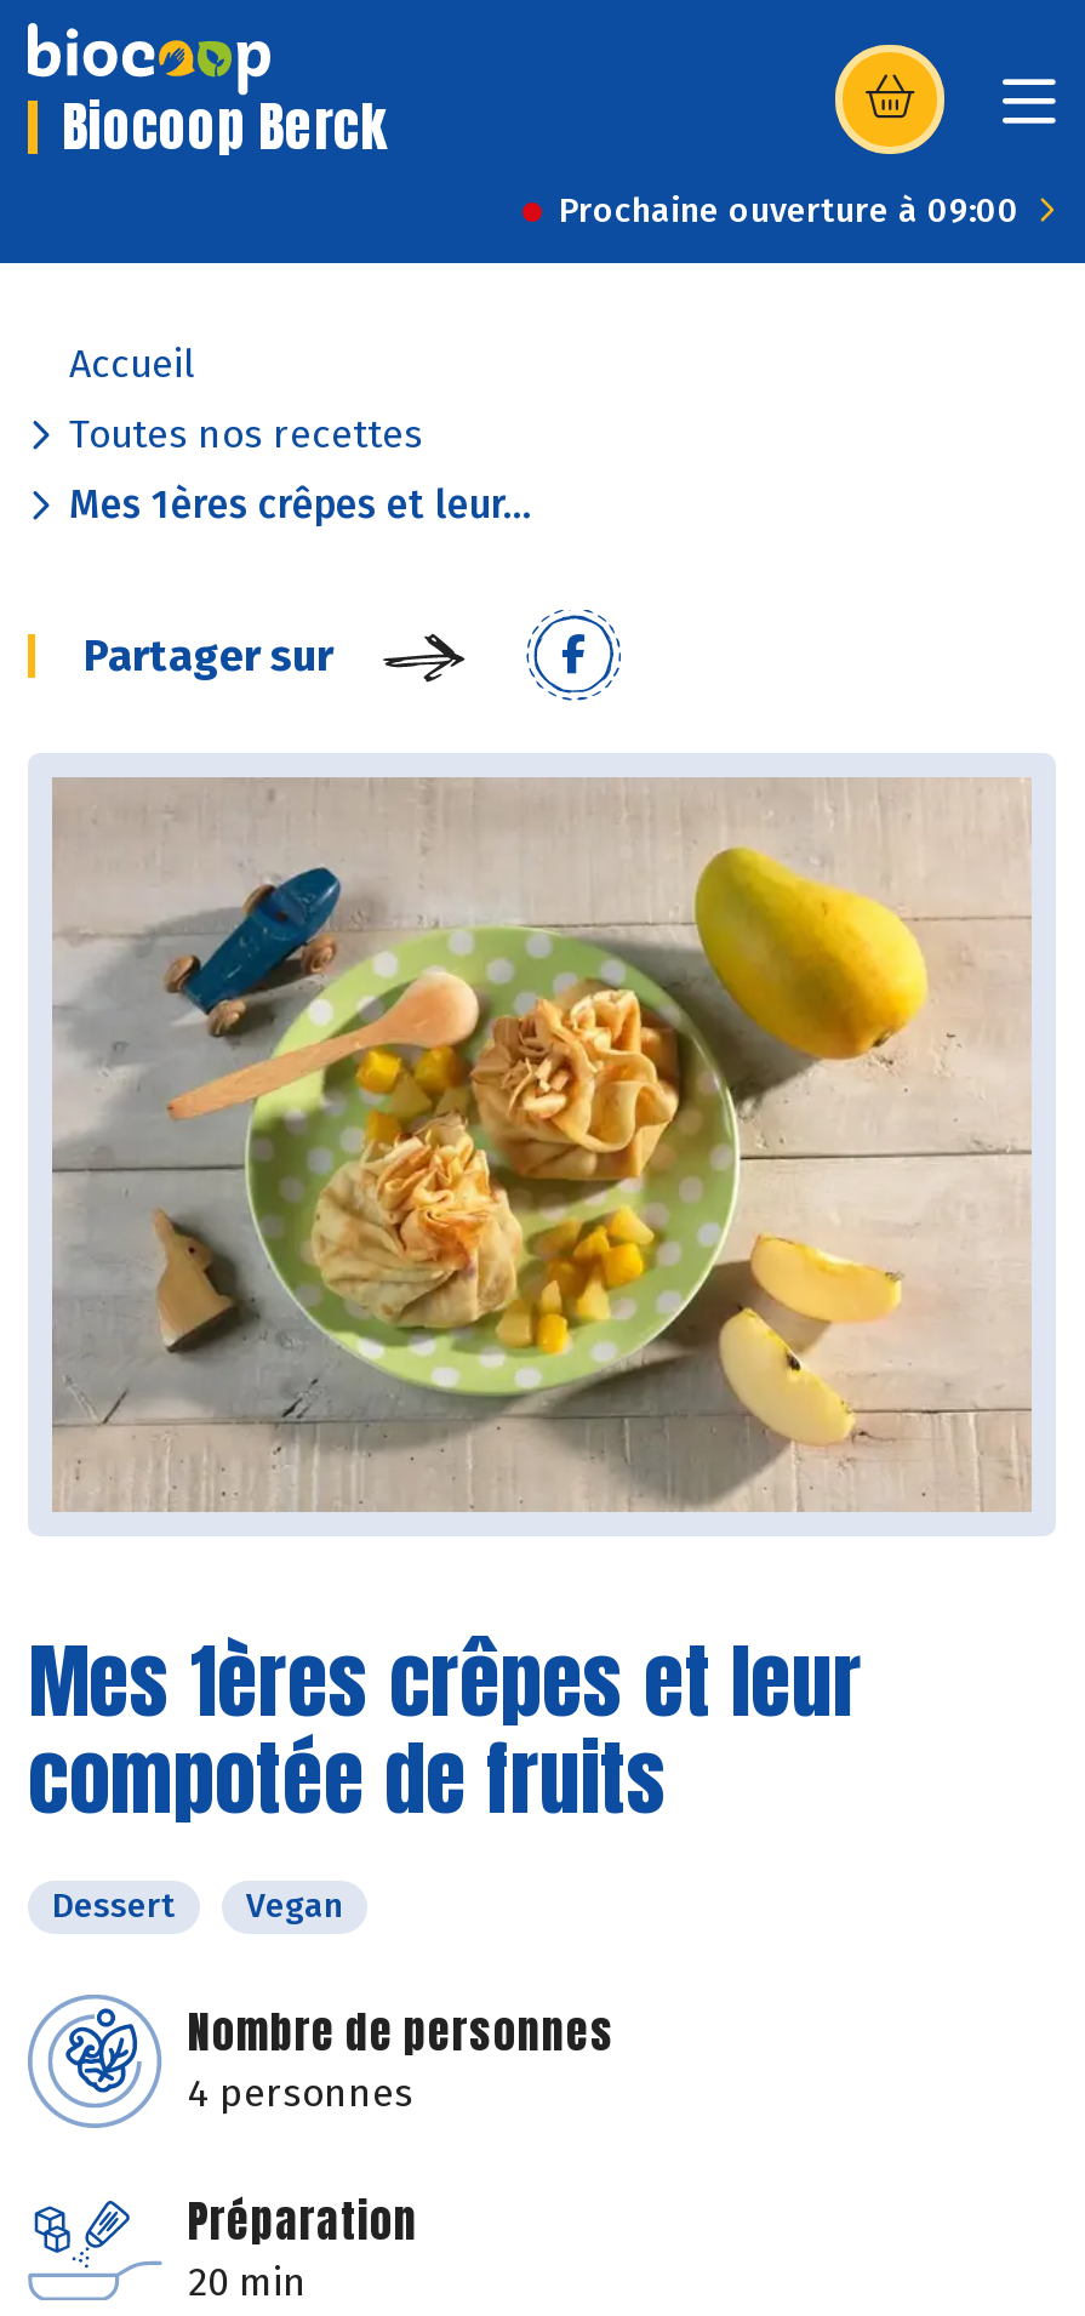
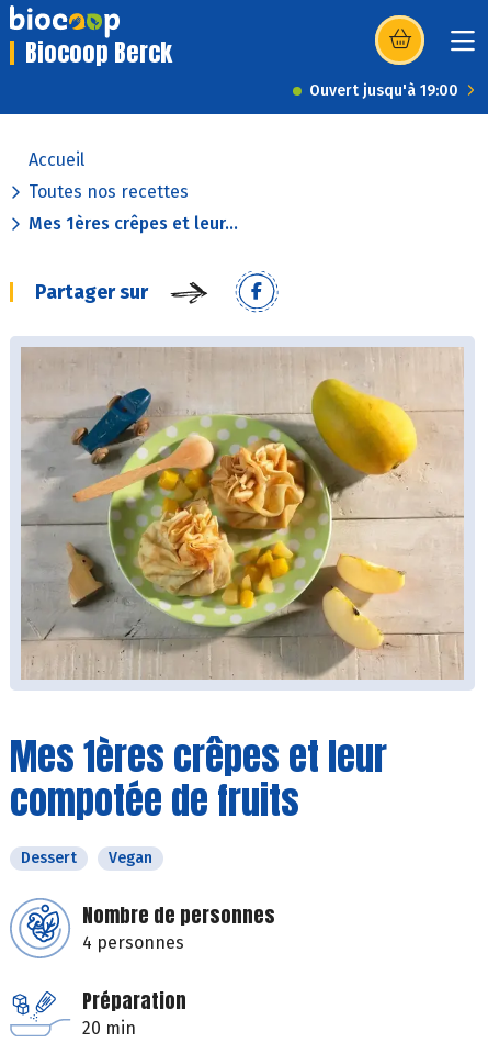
- Prochaine ouverture à 09:00
+ Ouvert jusqu'à 19:00
